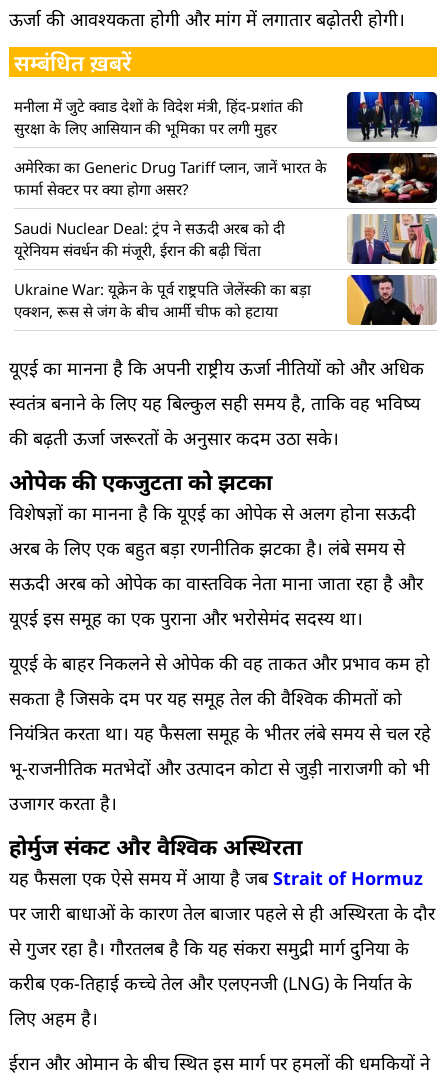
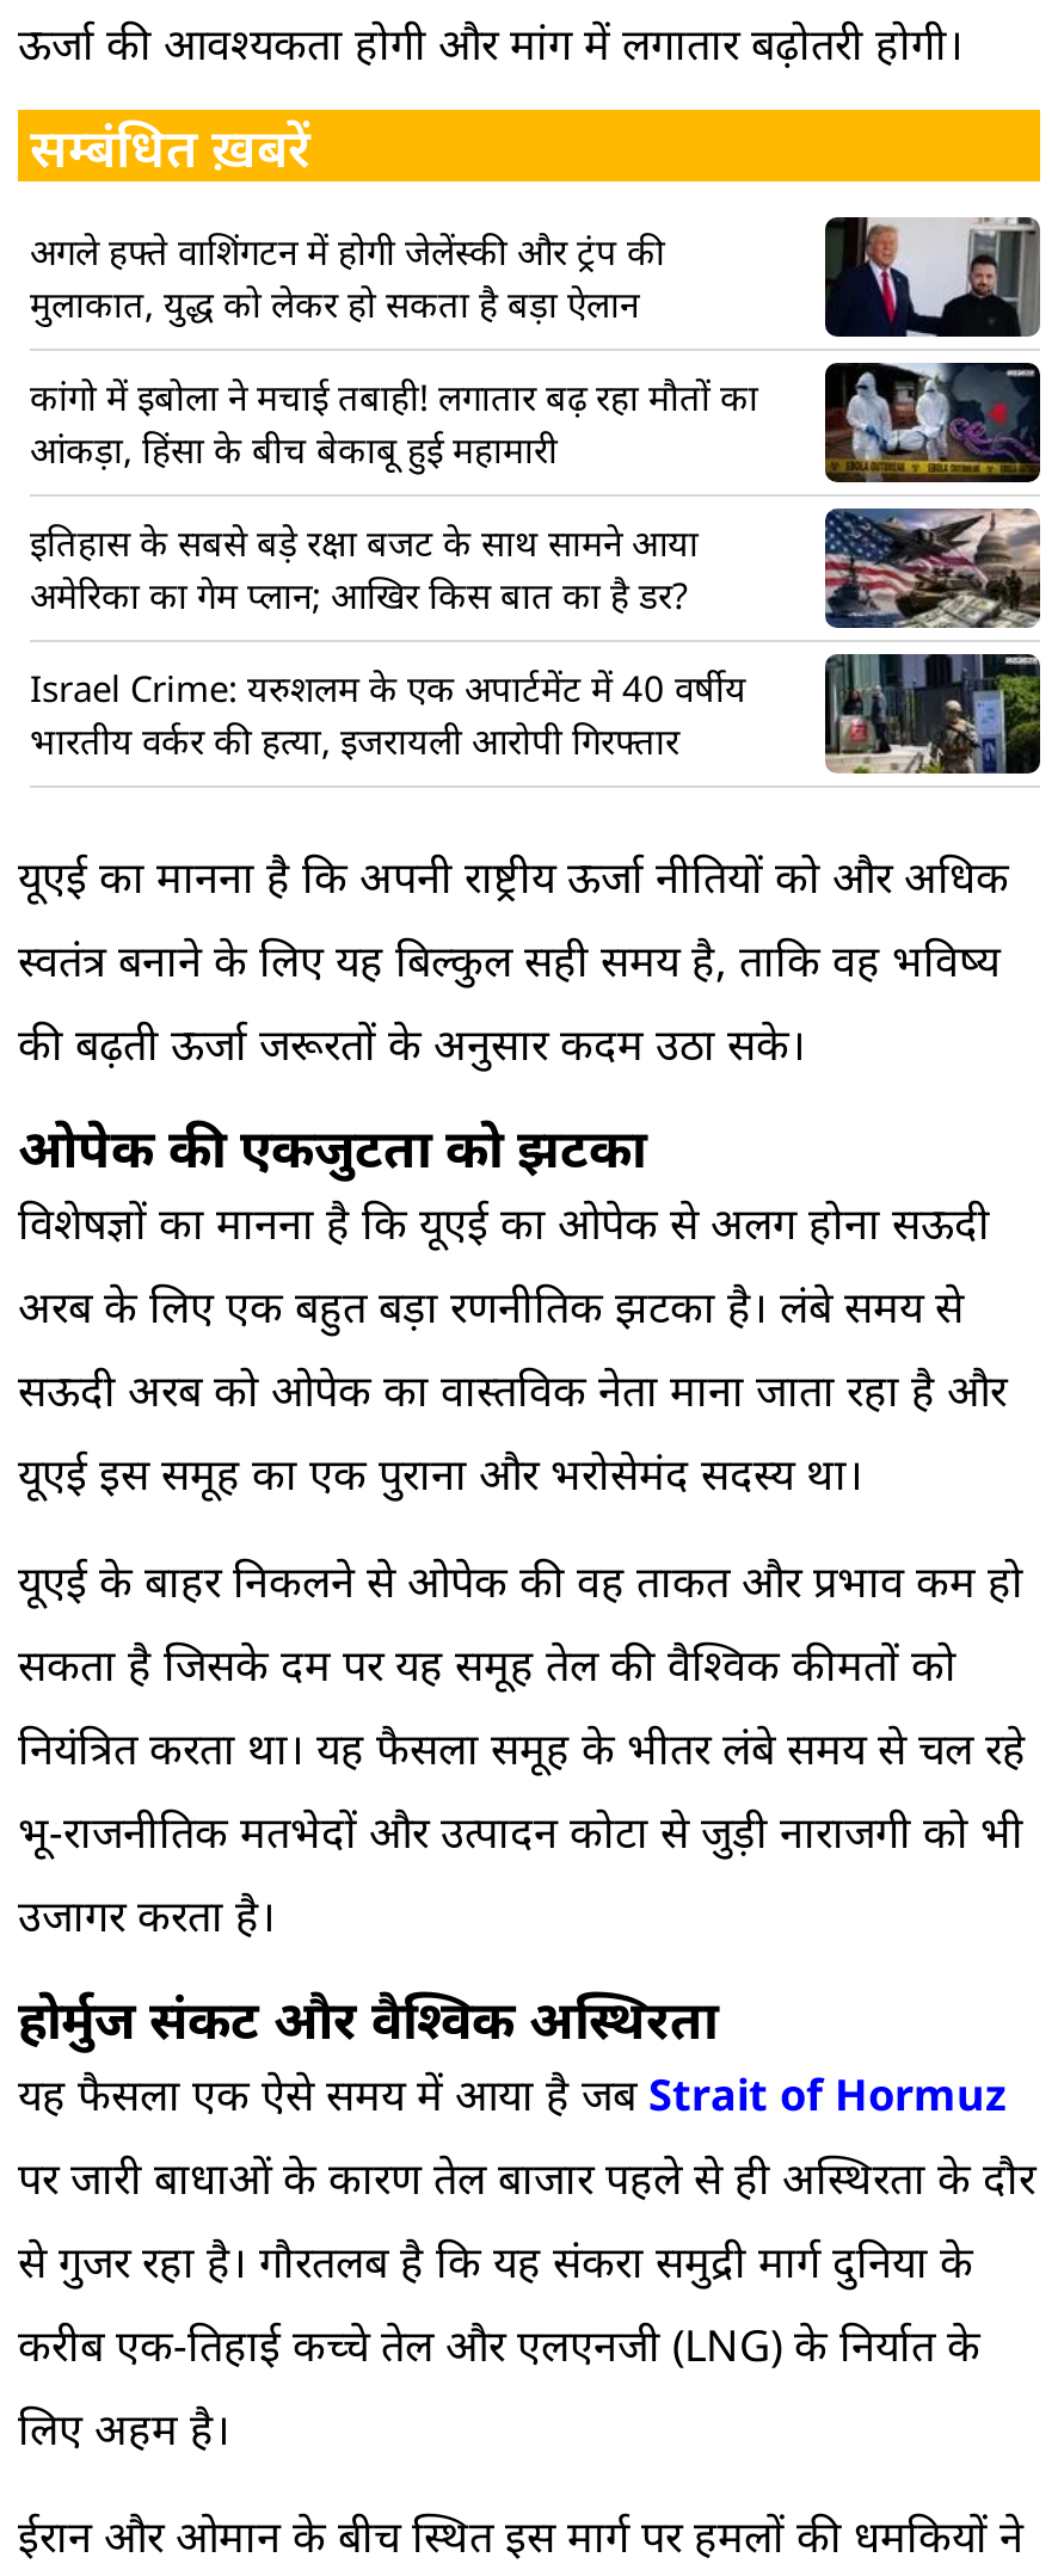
- मनीला में जुटे क्वाड देशों के विदेश मंत्री, हिंद-प्रशांत की
- सुरक्षा के लिए आसियान की भूमिका पर लगी मुहर
+ अगले हफ्ते वाशिंगटन में होगी जेलेंस्की और ट्रंप की
+ मुलाकात, युद्ध को लेकर हो सकता है बड़ा ऐलान

- [image]
+ [image]

- [image]
- अमेरिका का Generic Drug Tariff प्लान, जानें भारत के
- फार्मा सेक्टर पर क्या होगा असर?
+ [image]
+ कांगो में इबोला ने मचाई तबाही! लगातार बढ़ रहा मौतों का
+ आंकड़ा, हिंसा के बीच बेकाबू हुई महामारी

- Saudi Nuclear Deal: ट्रंप ने सऊदी अरब को दी
- यूरेनियम संवर्धन की मंजूरी, ईरान की बढ़ी चिंता
+ इतिहास के सबसे बड़े रक्षा बजट के साथ सामने आया
+ अमेरिका का गेम प्लान; आखिर किस बात का है डर?

- [image]
+ [image]

- [image]
- Ukraine War: यूक्रेन के पूर्व राष्ट्रपति जेलेंस्की का बड़ा
- एक्शन, रूस से जंग के बीच आर्मी चीफ को हटाया
+ [image]
+ Israel Crime: यरुशलम के एक अपार्टमेंट में 40 वर्षीय
+ भारतीय वर्कर की हत्या, इजरायली आरोपी गिरफ्तार
